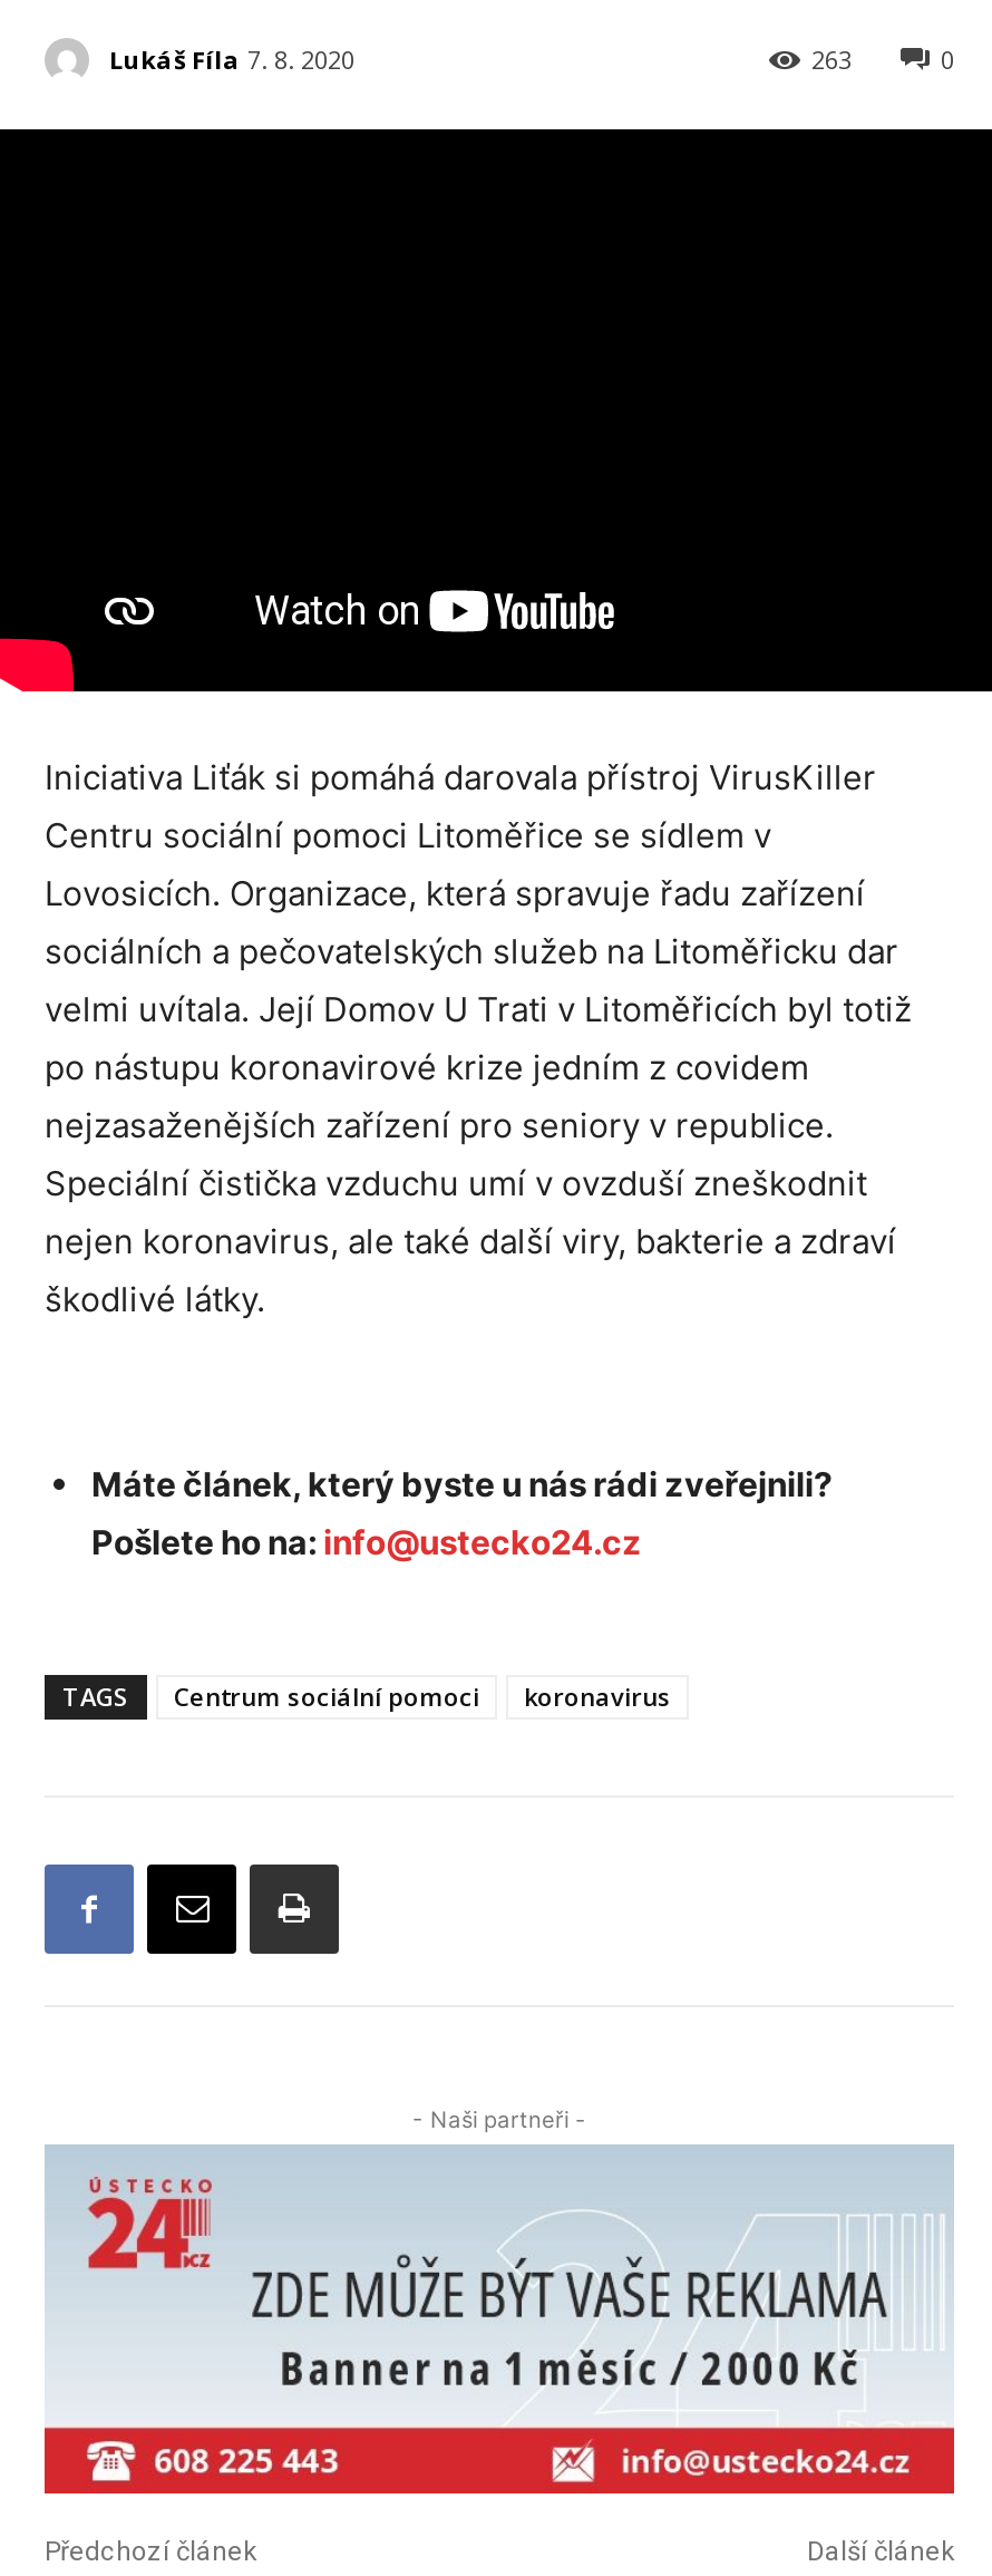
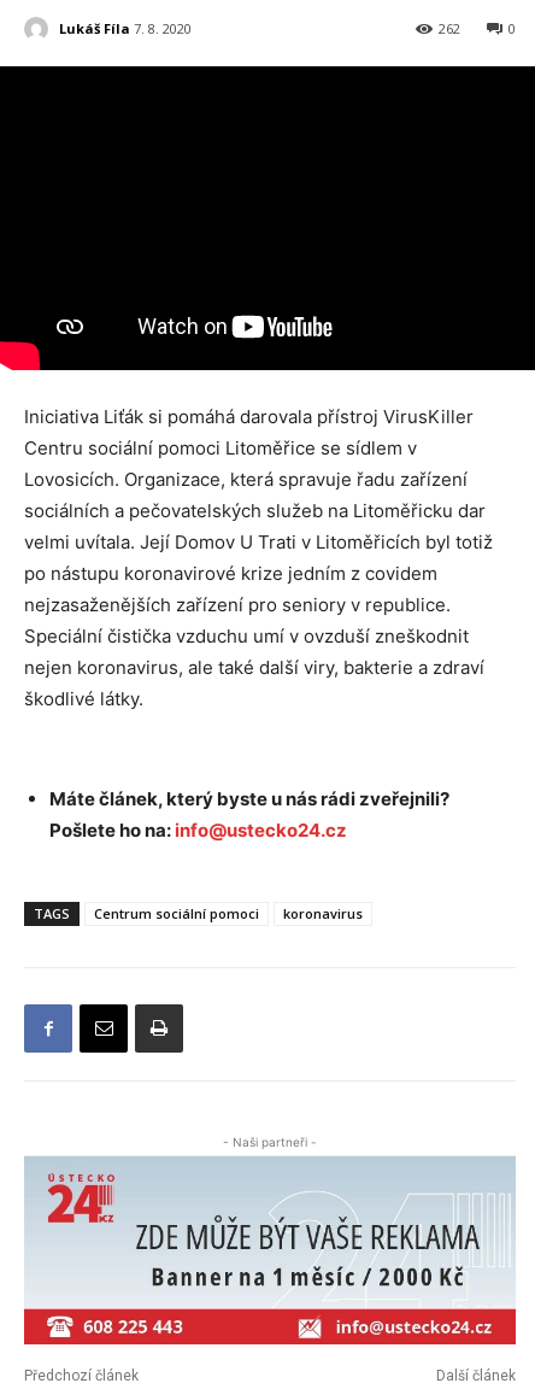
- 263
+ 262
